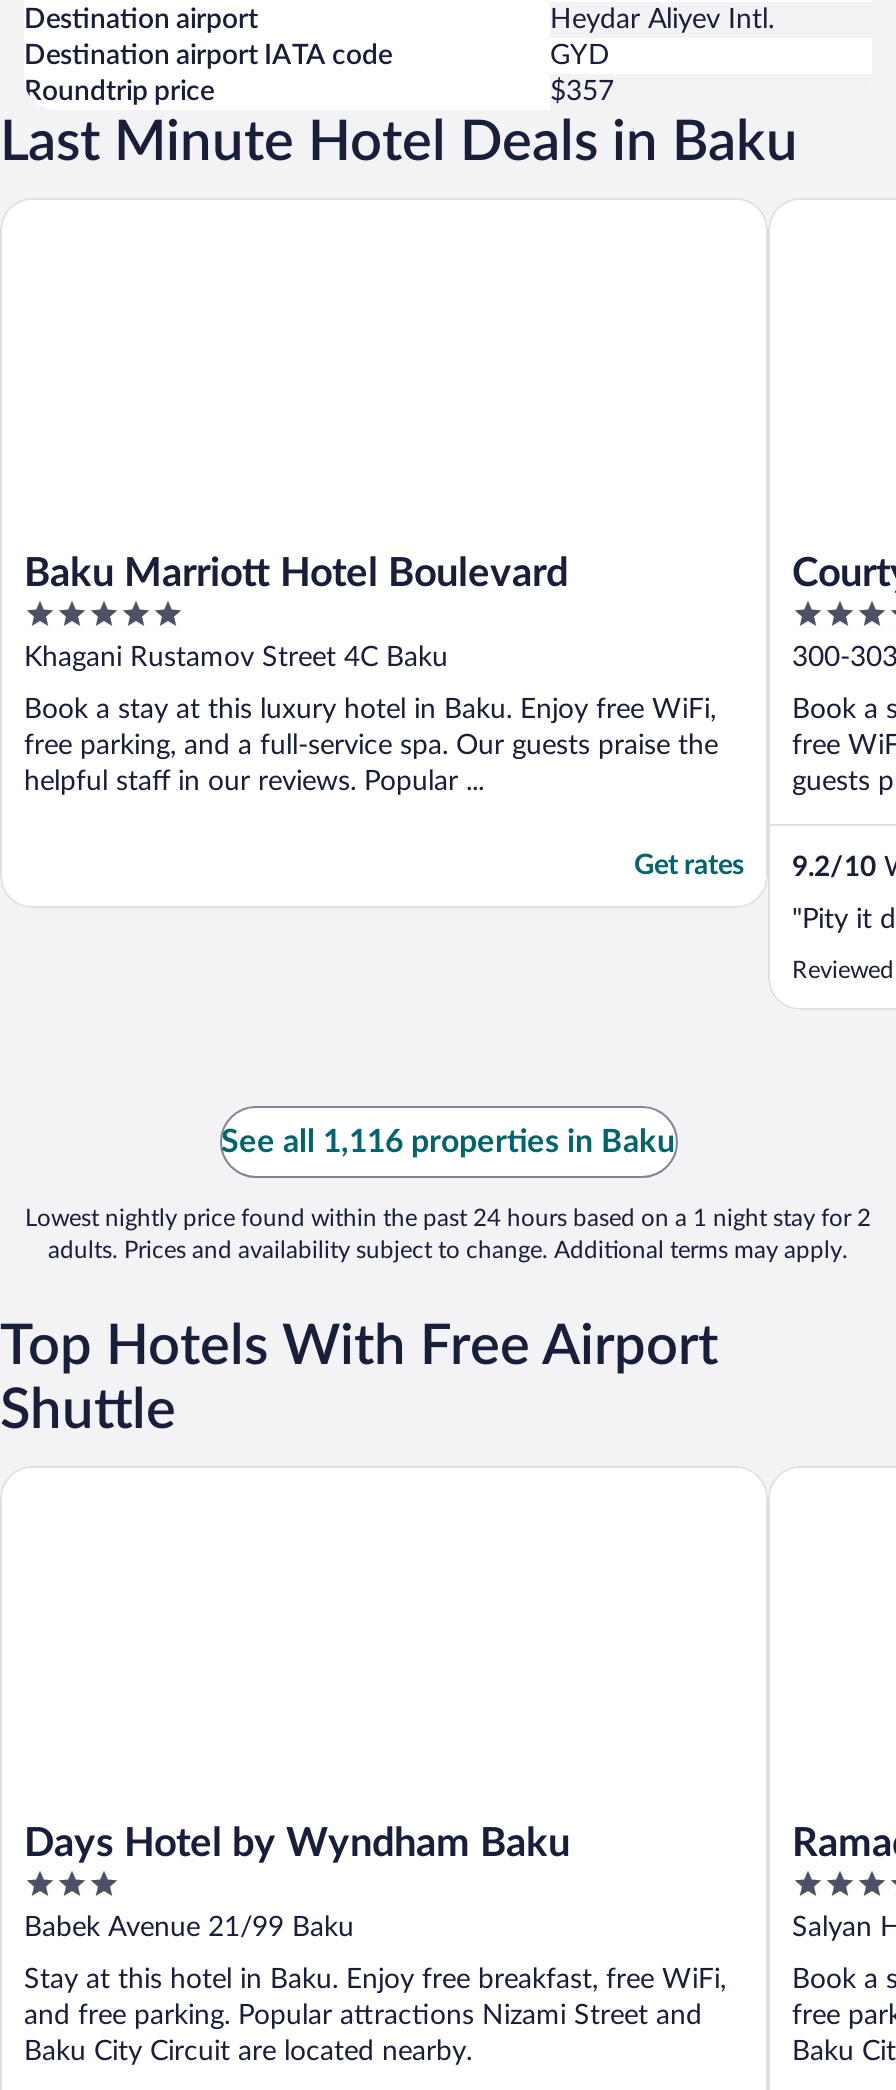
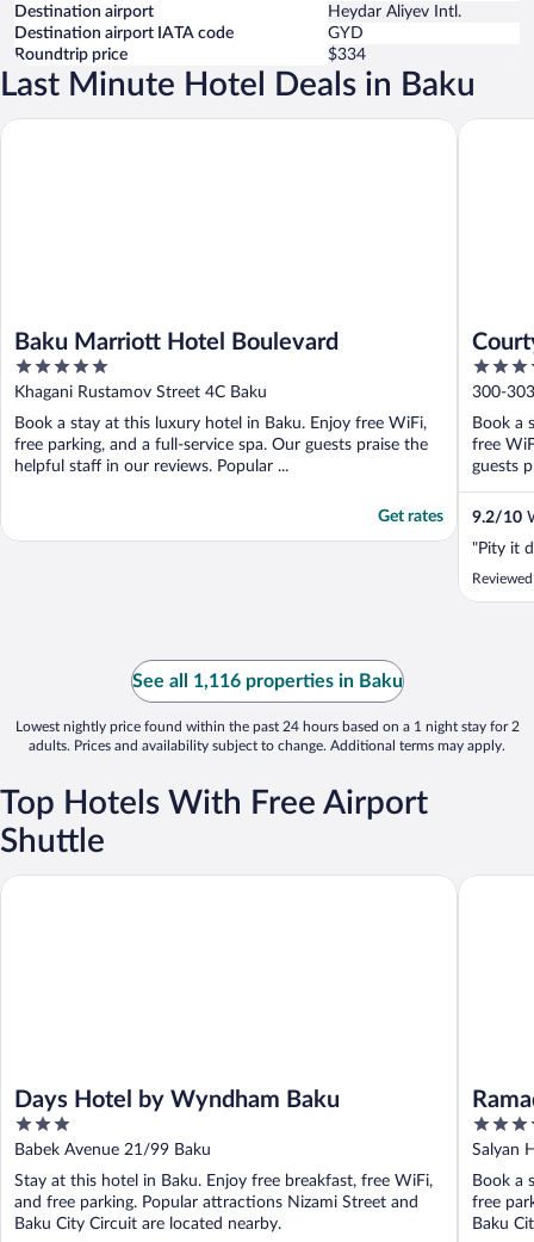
- $357
+ $334
